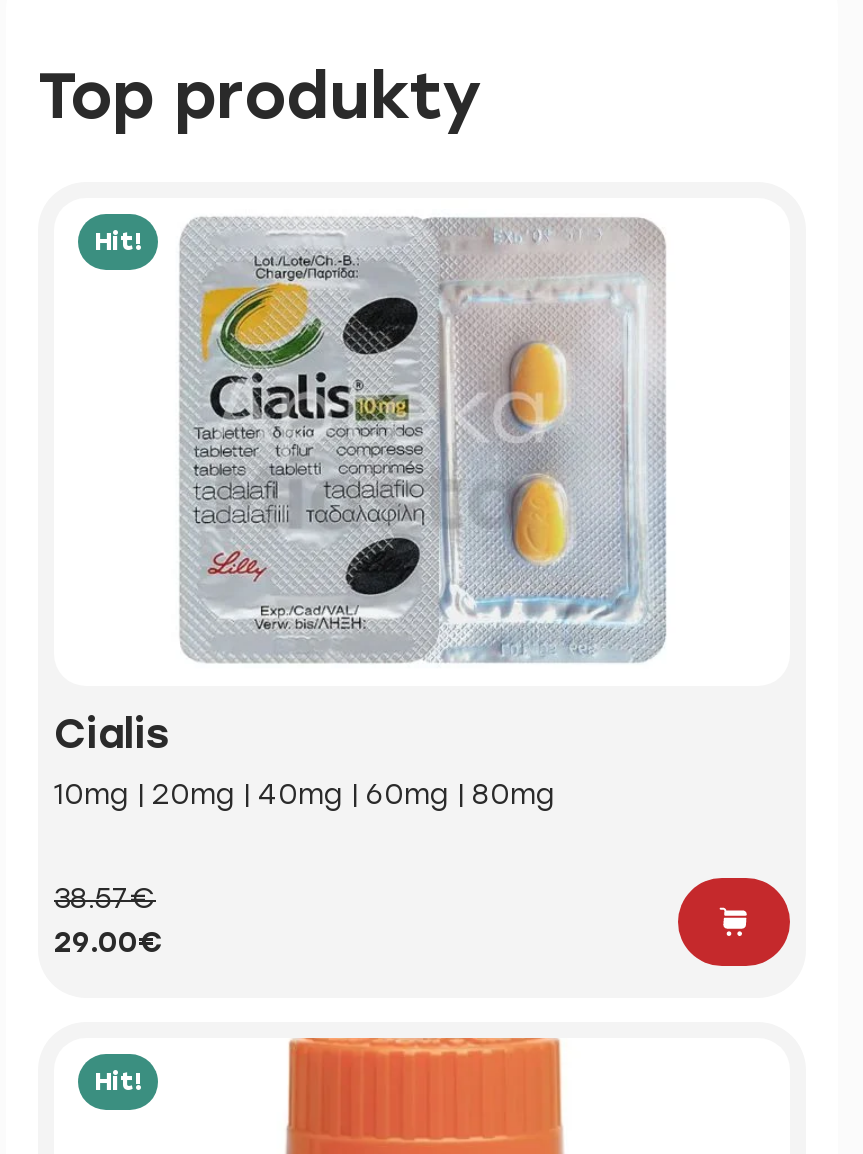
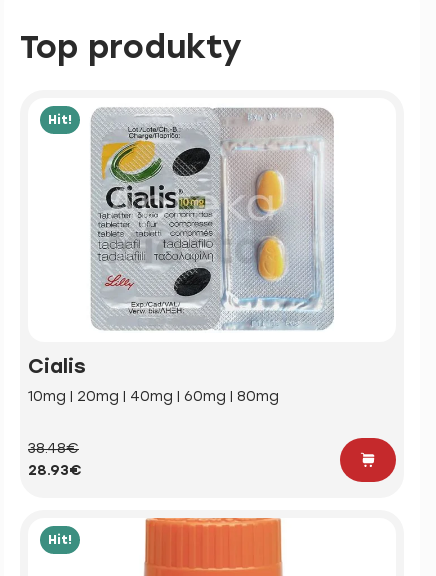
- 38.57€
+ 38.48€

- 29.00€
+ 28.93€
